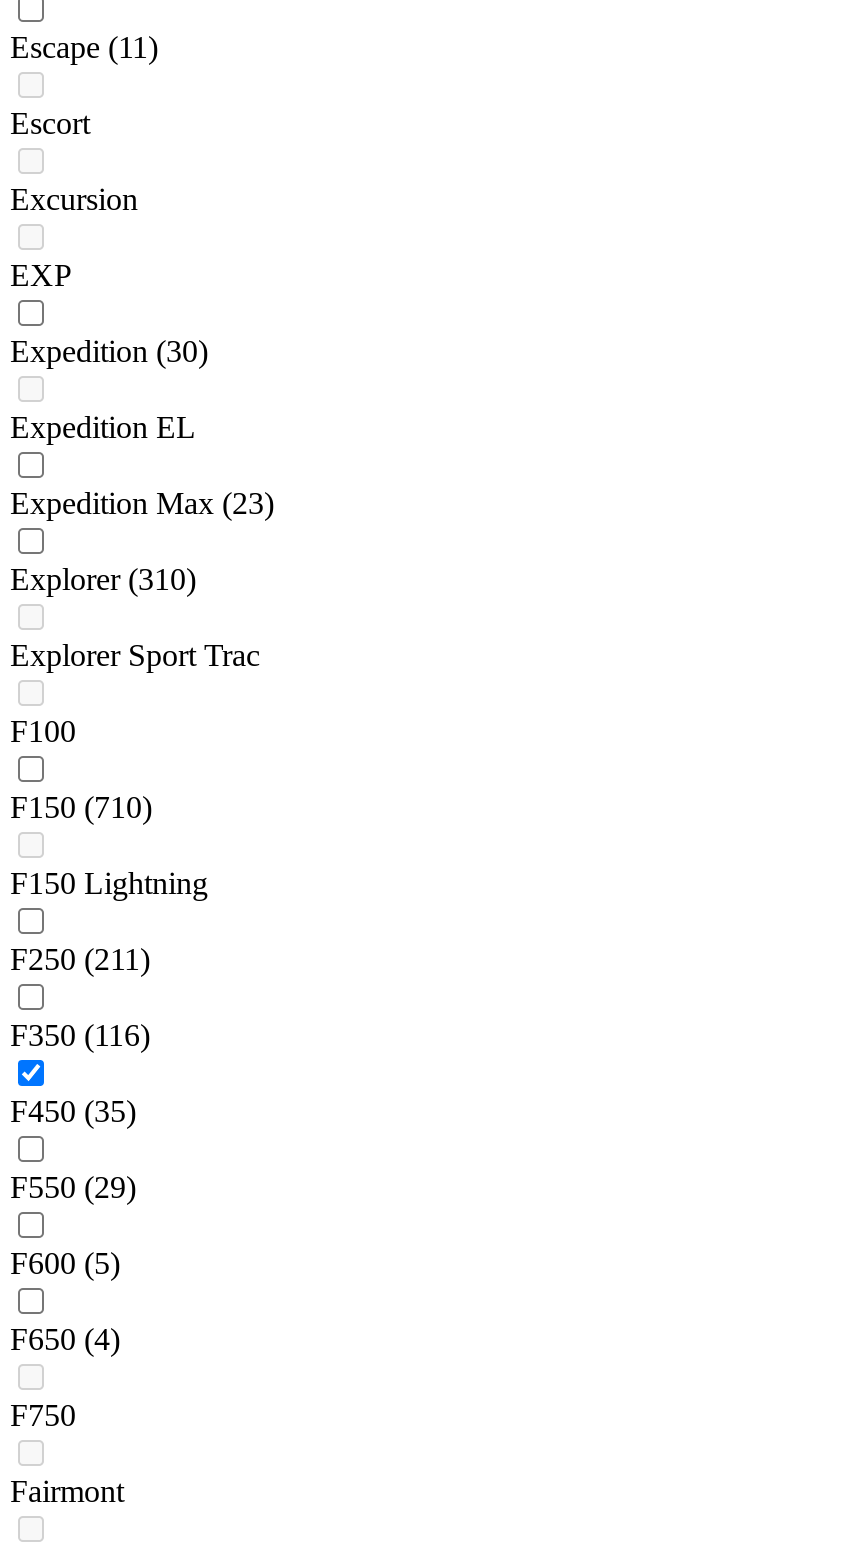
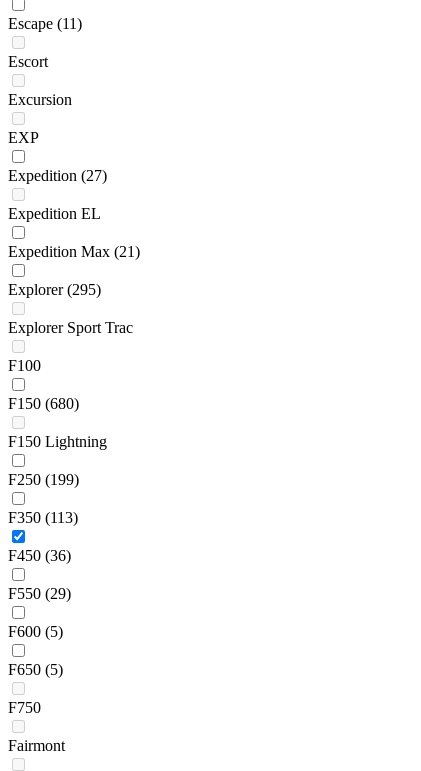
- Expedition (30)
+ Expedition (27)

- Expedition Max (23)
+ Expedition Max (21)

- Explorer (310)
+ Explorer (295)

- F150 (710)
+ F150 (680)

- F250 (211)
+ F250 (199)

- F350 (116)
+ F350 (113)

- F450 (35)
+ F450 (36)

- F650 (4)
+ F650 (5)
